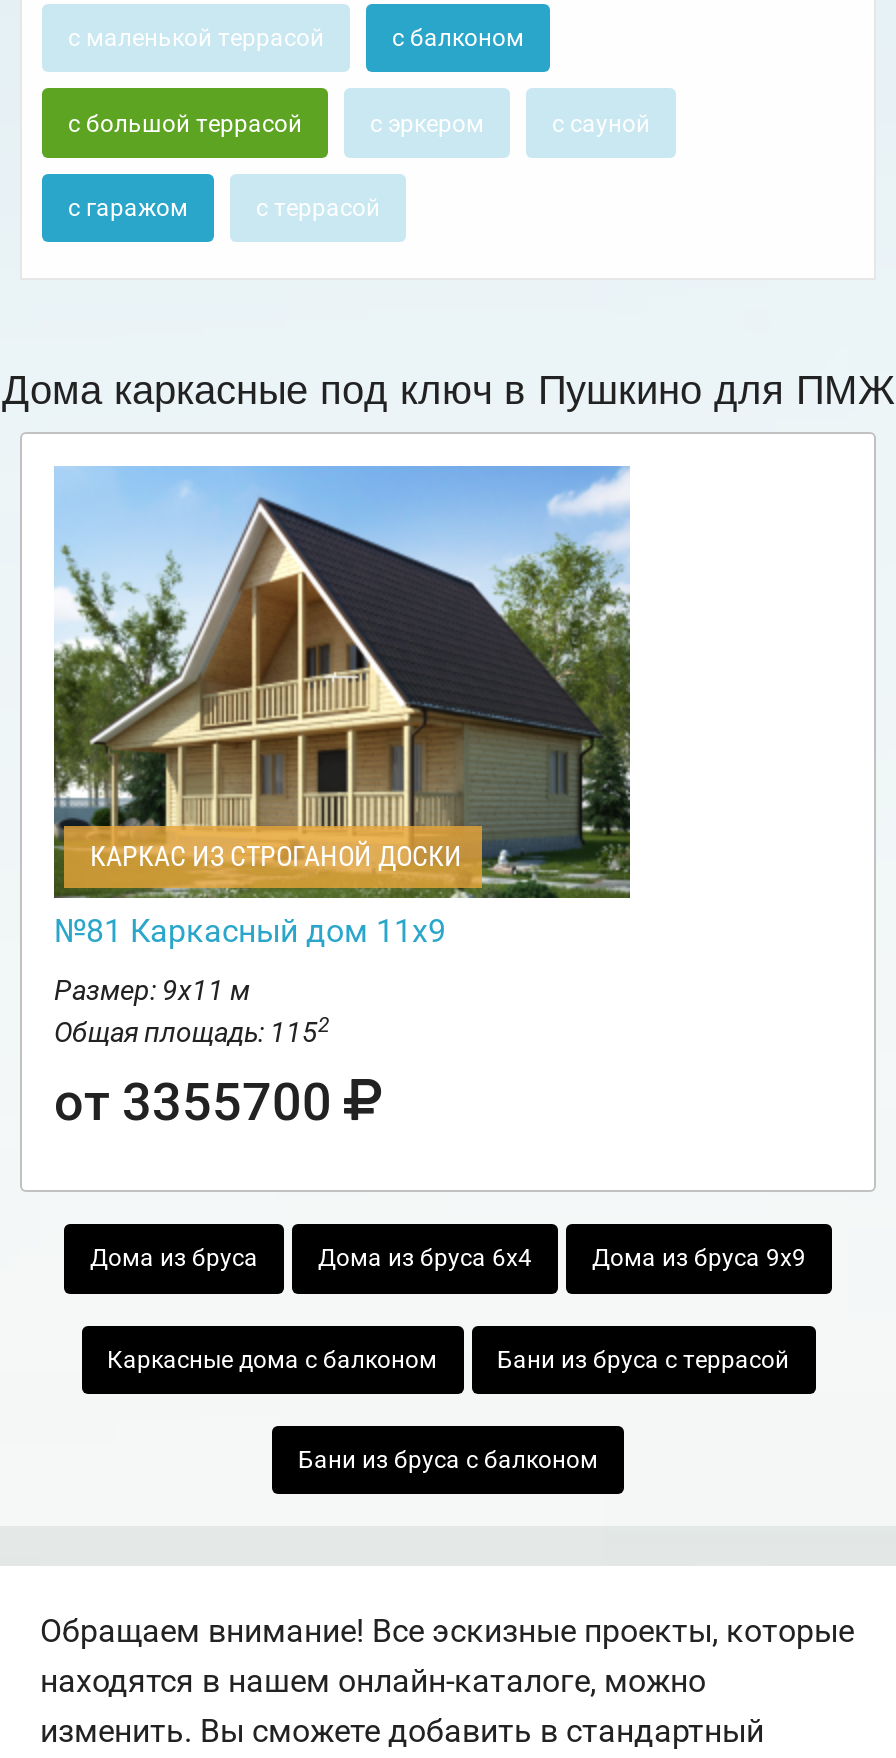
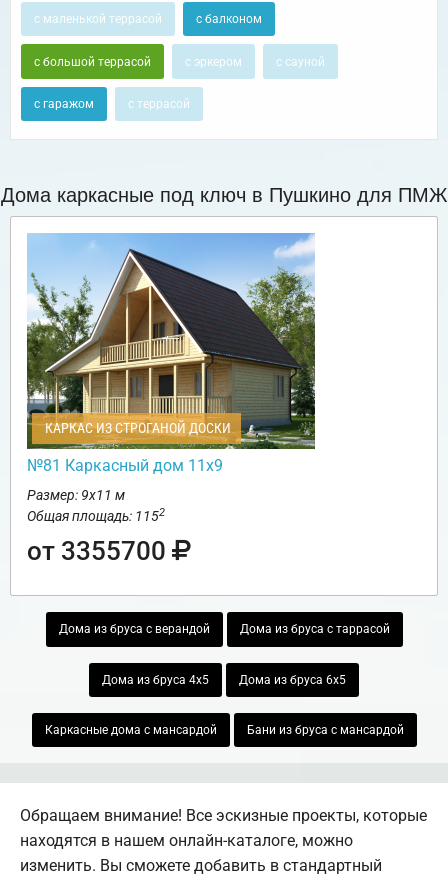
- Дома из бруса
- Дома из бруса 6х4
- Дома из бруса 9х9
+ Дома из бруса с верандой
+ Дома из бруса с таррасой

- Каркасные дома с балконом
- Бани из бруса с террасой
+ Дома из бруса 4х5
+ Дома из бруса 6х5

- Бани из бруса с балконом
+ Каркасные дома с мансардой
+ Бани из бруса с мансардой
